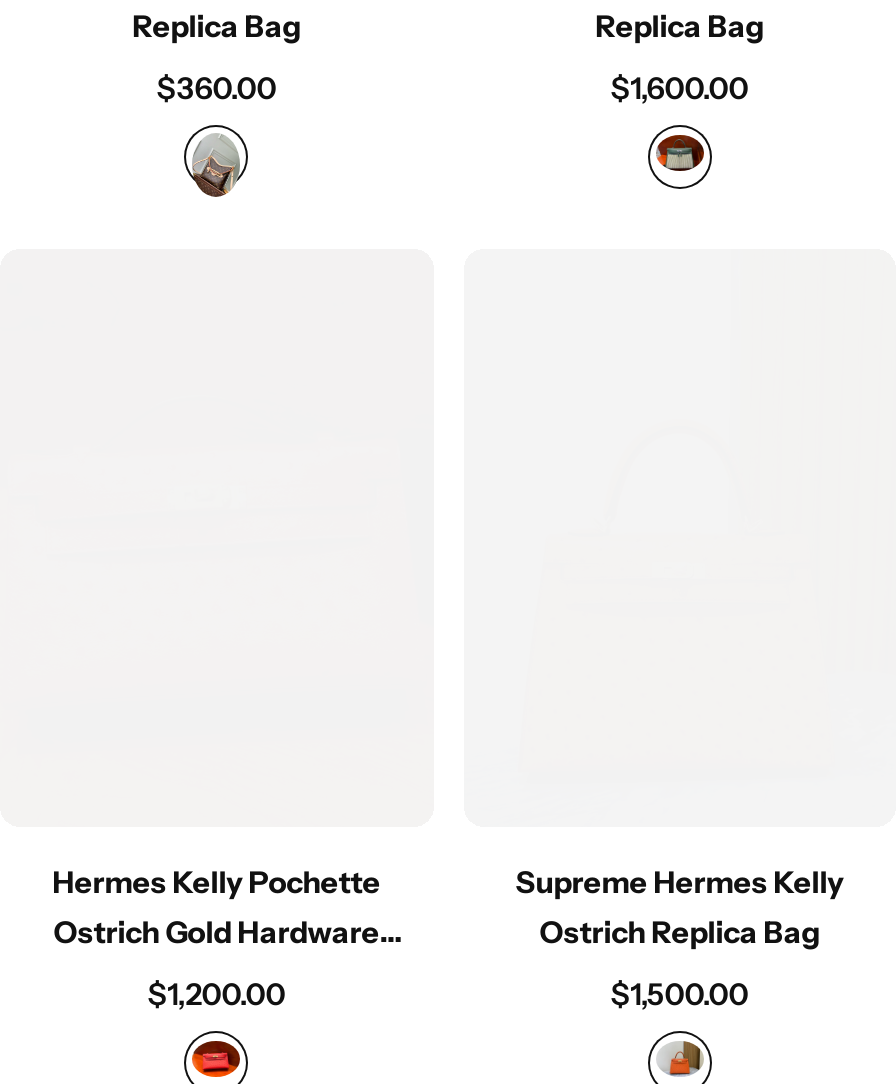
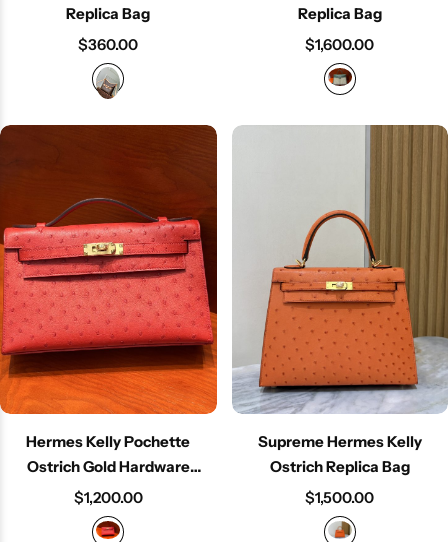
+ [image]

+ [image]
